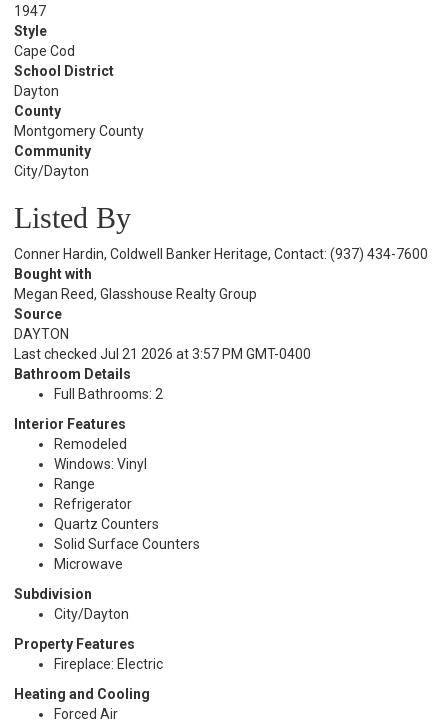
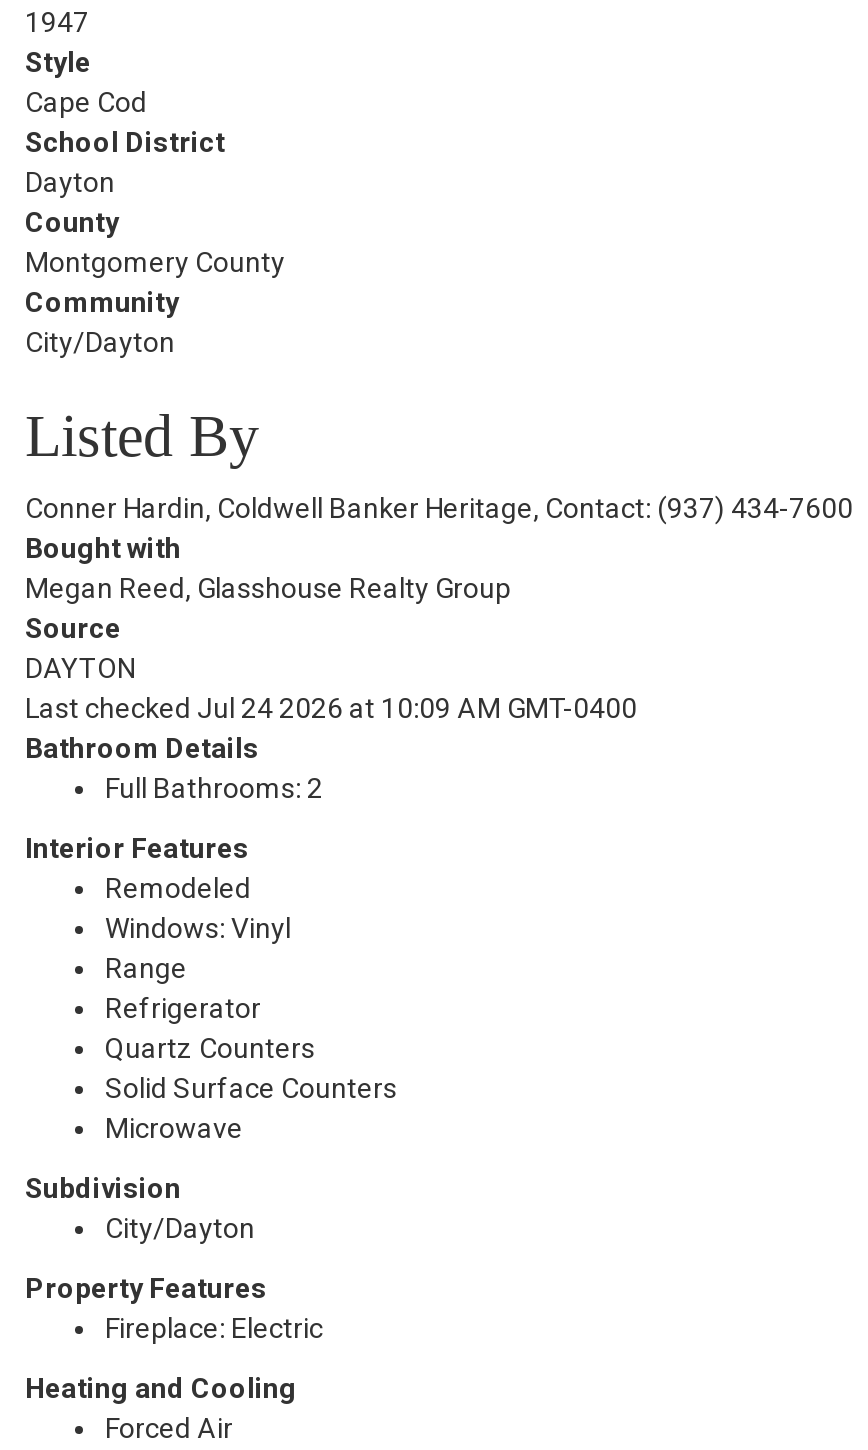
- Last checked Jul 21 2026 at 3:57 PM GMT-0400
+ Last checked Jul 24 2026 at 10:09 AM GMT-0400
